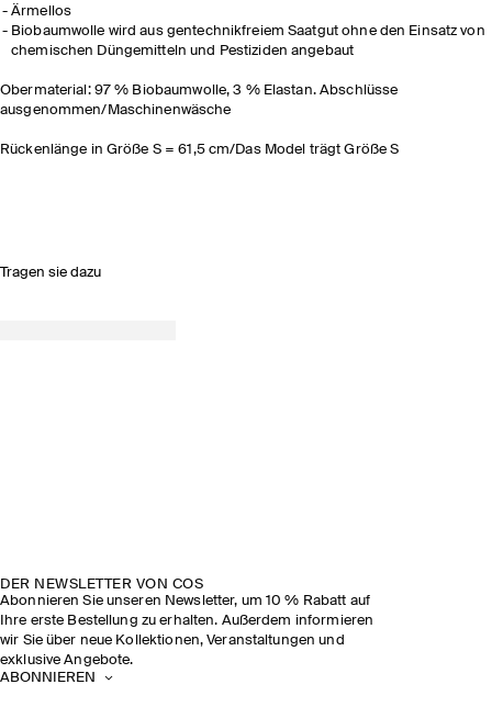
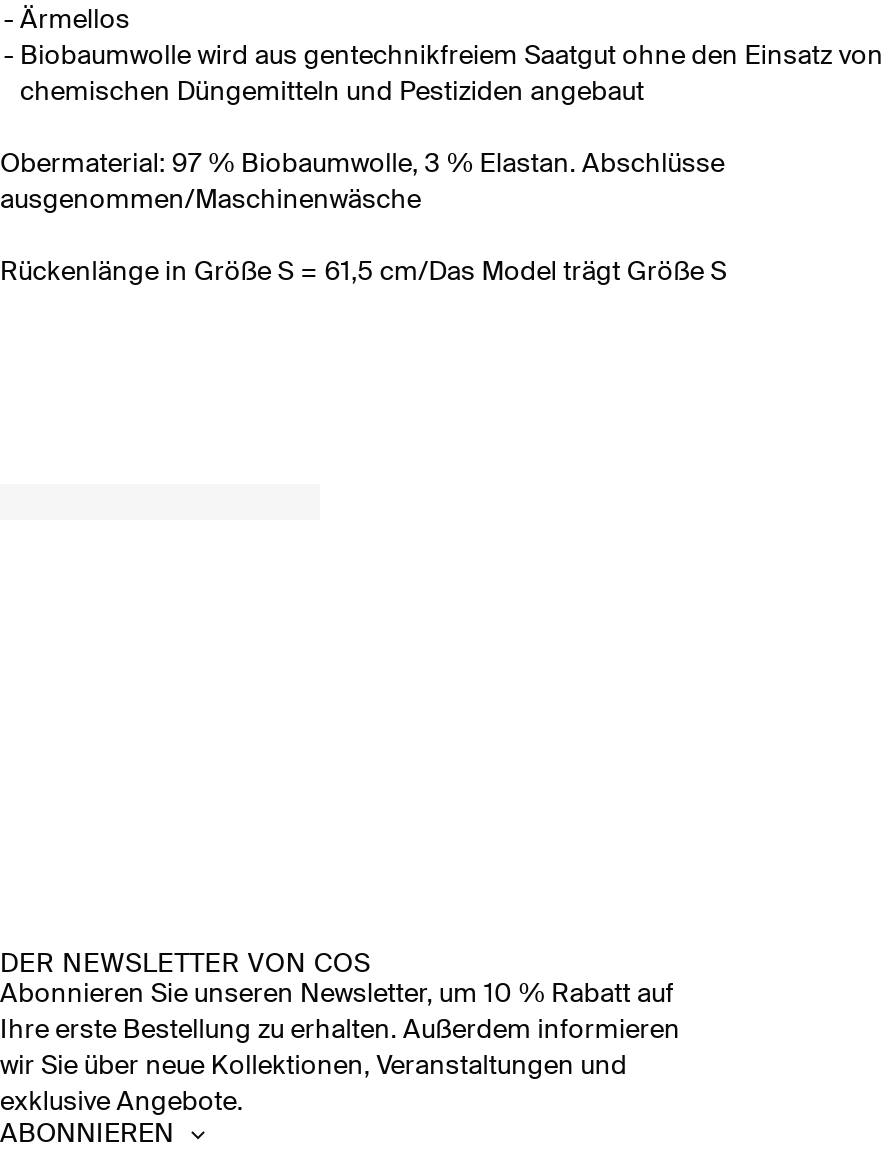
- Tragen sie dazu
